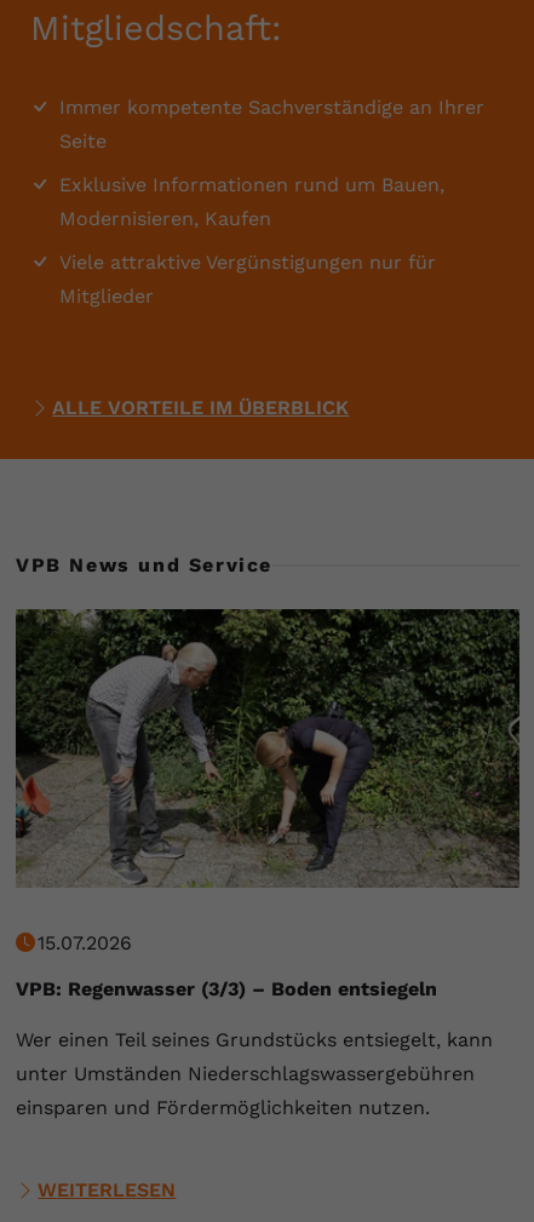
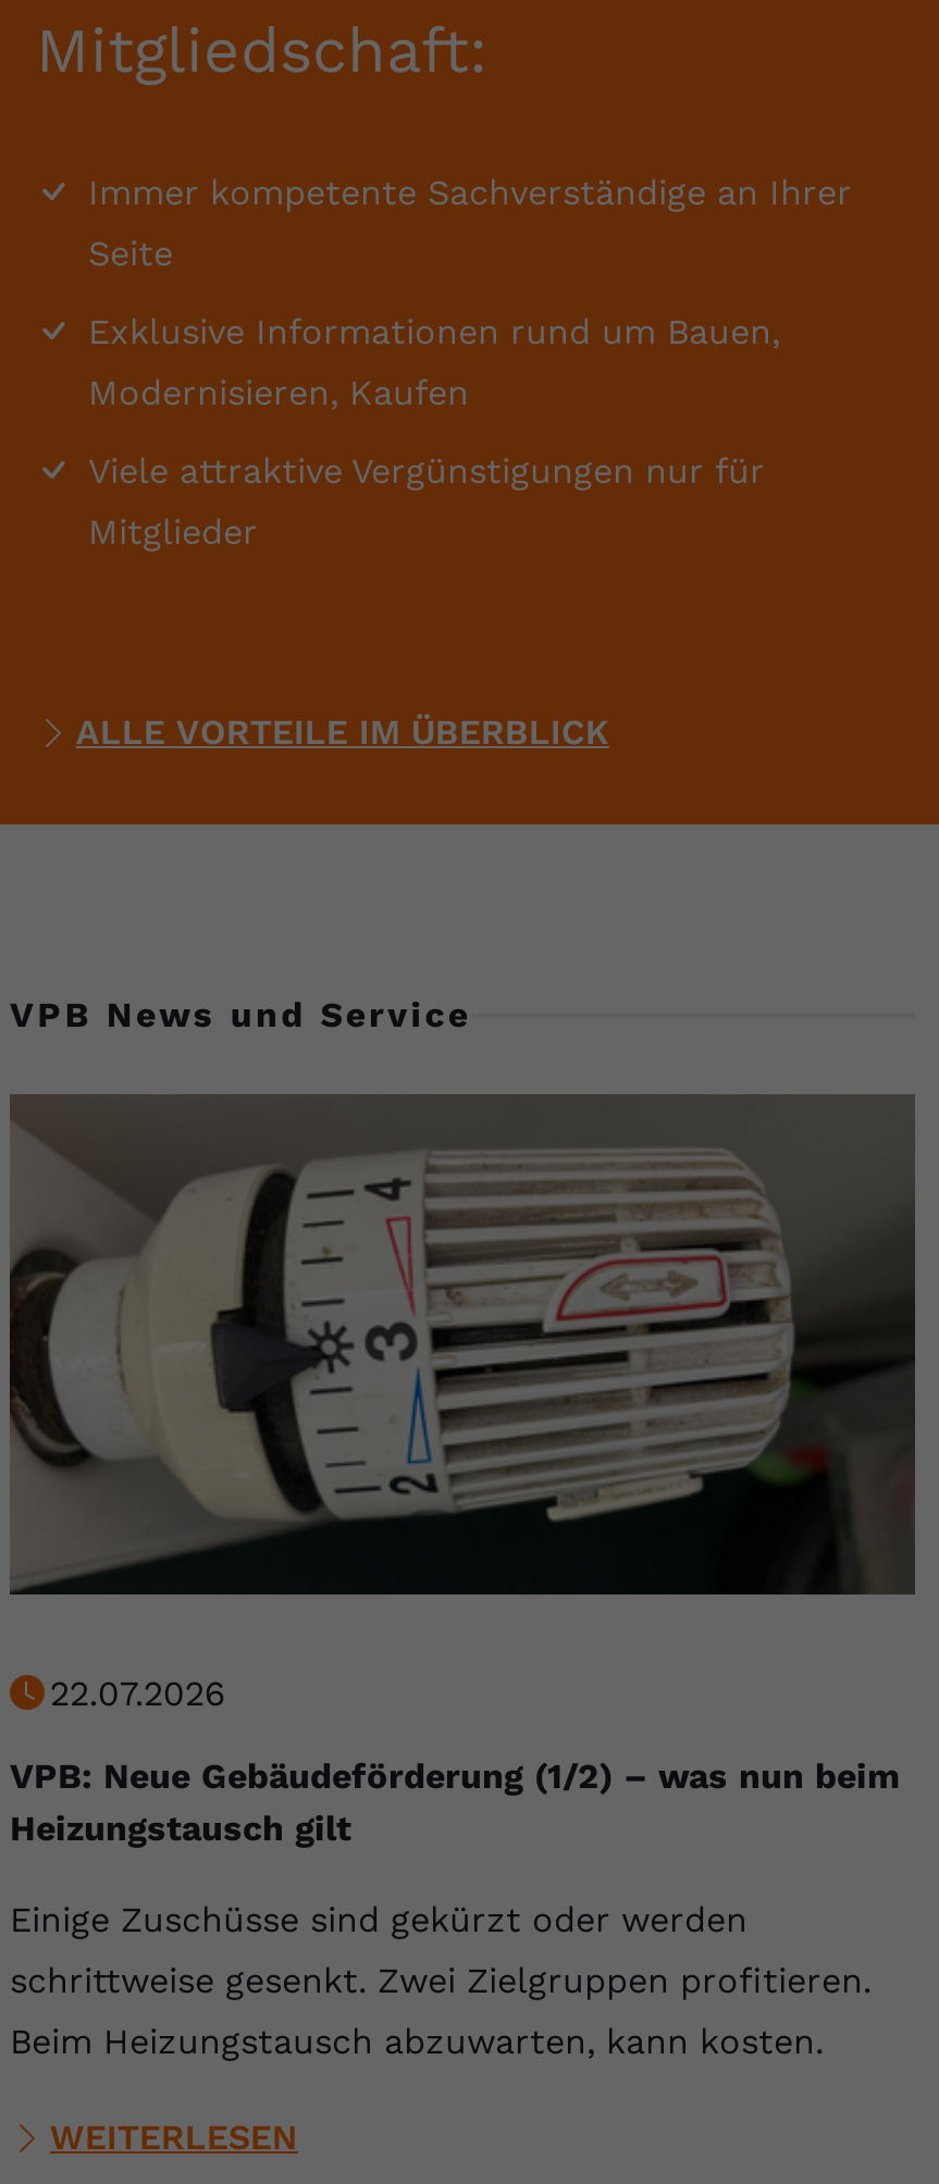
- [image]
- 15.07.2026
+ [image]
+ 22.07.2026

- VPB: Regenwasser (3/3) – Boden entsiegeln
+ VPB: Neue Gebäudeförderung (1/2) – was nun beim
+ Heizungstausch gilt

- Wer einen Teil seines Grundstücks entsiegelt, kann
+ Einige Zuschüsse sind gekürzt oder werden

- unter Umständen Niederschlagswassergebühren
+ schrittweise gesenkt. Zwei Zielgruppen profitieren.

- einsparen und Fördermöglichkeiten nutzen.
+ Beim Heizungstausch abzuwarten, kann kosten.
